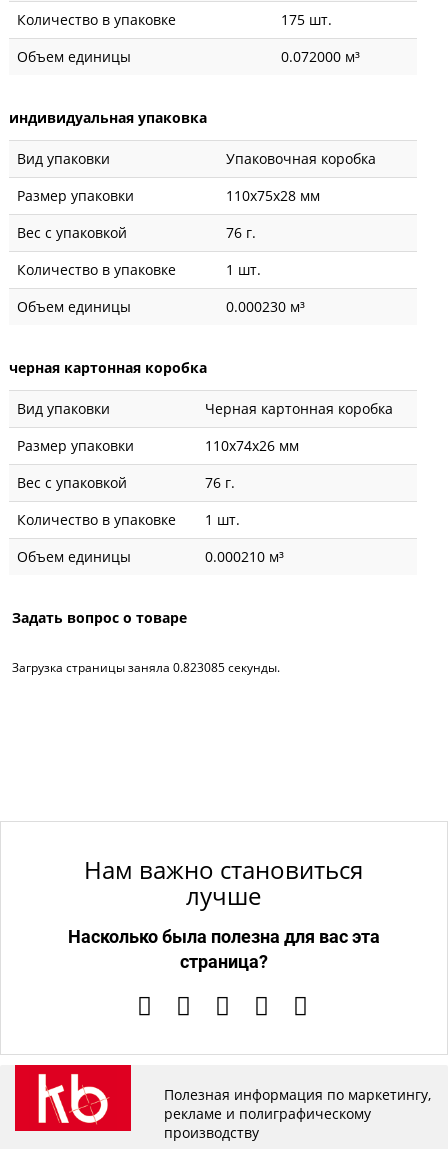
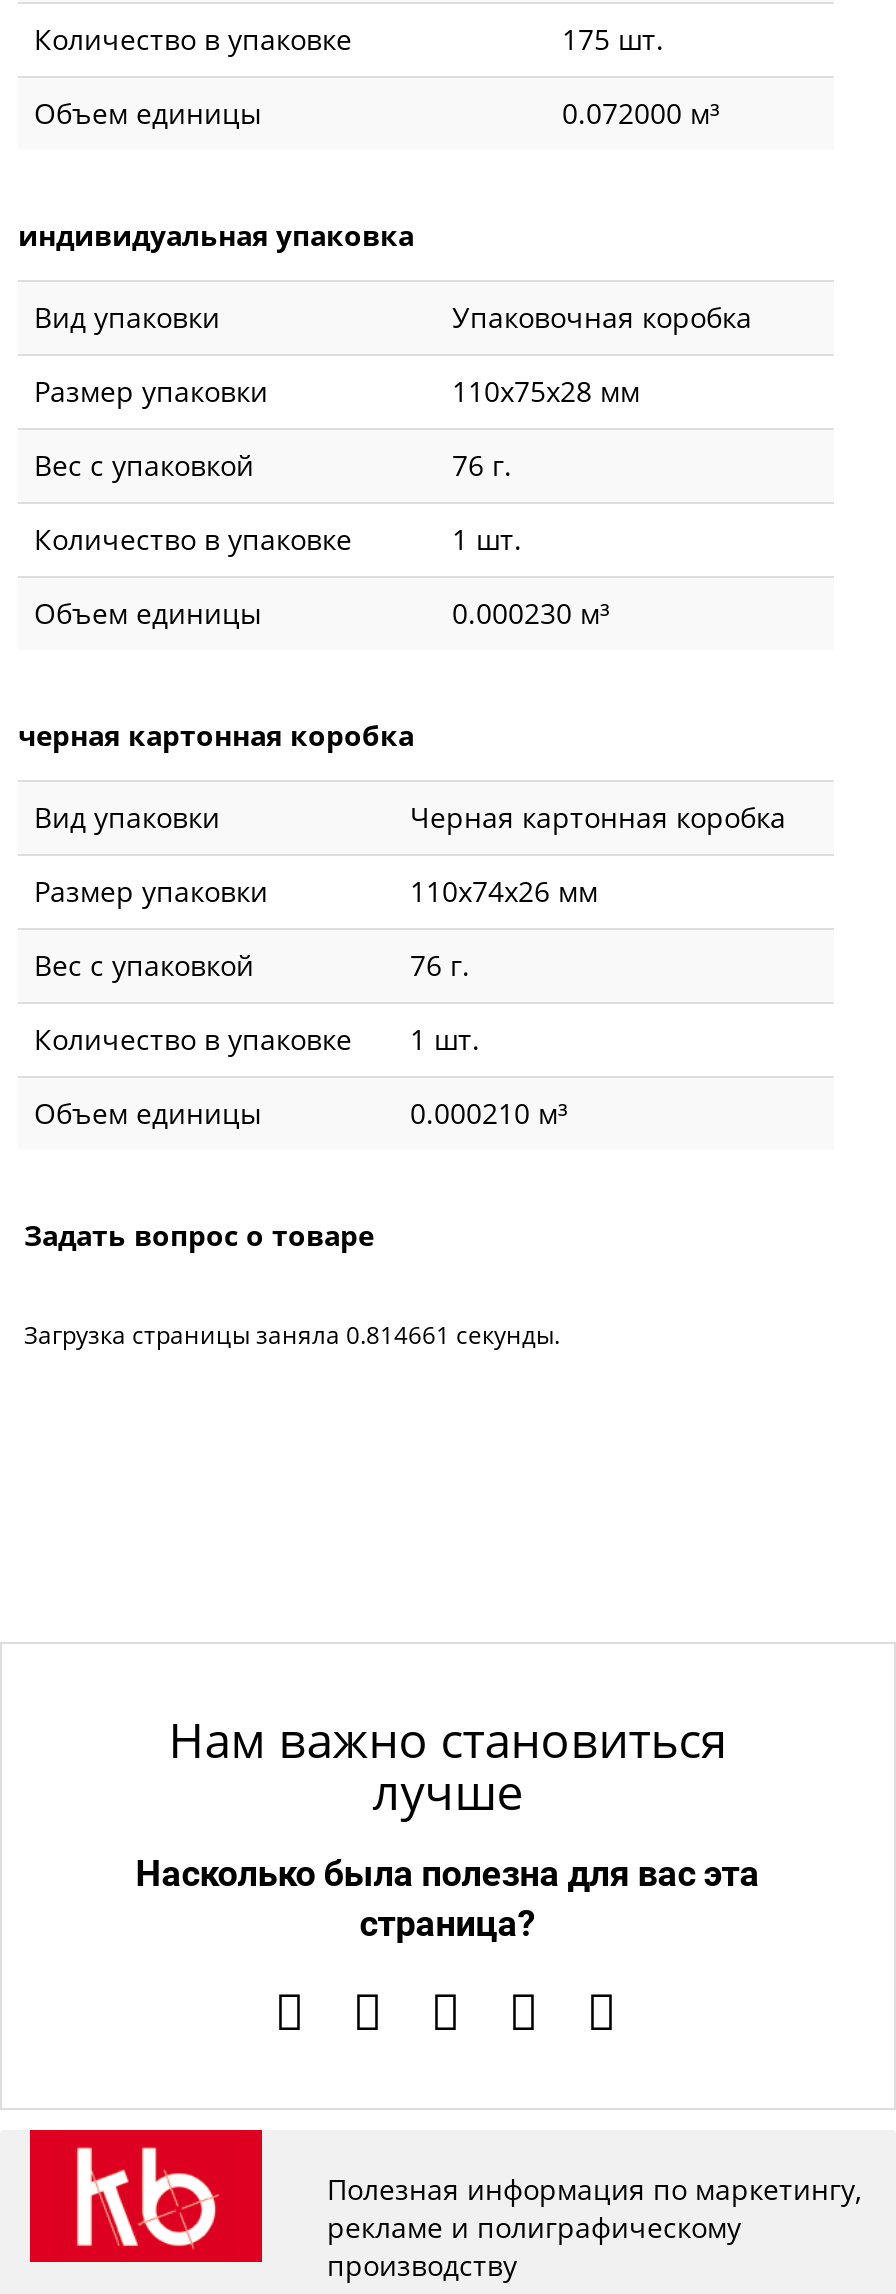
- Загрузка страницы заняла 0.823085 секунды.
+ Загрузка страницы заняла 0.814661 секунды.
